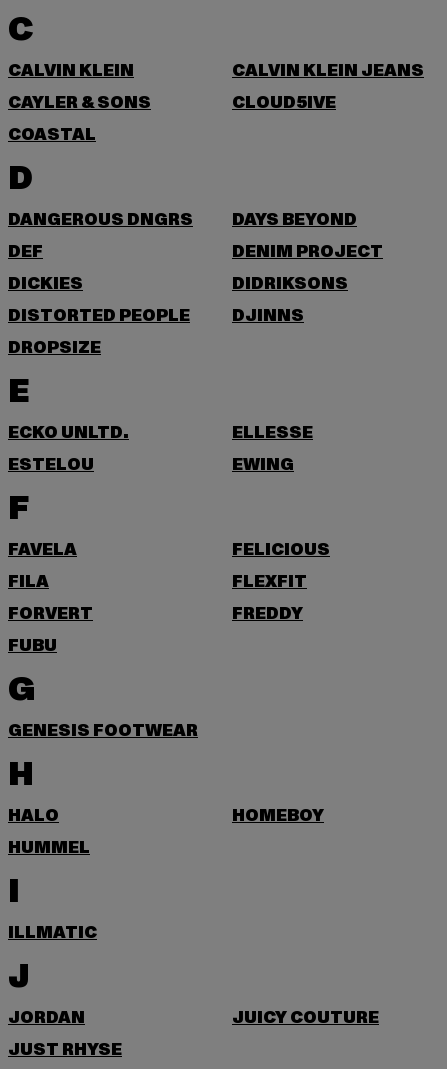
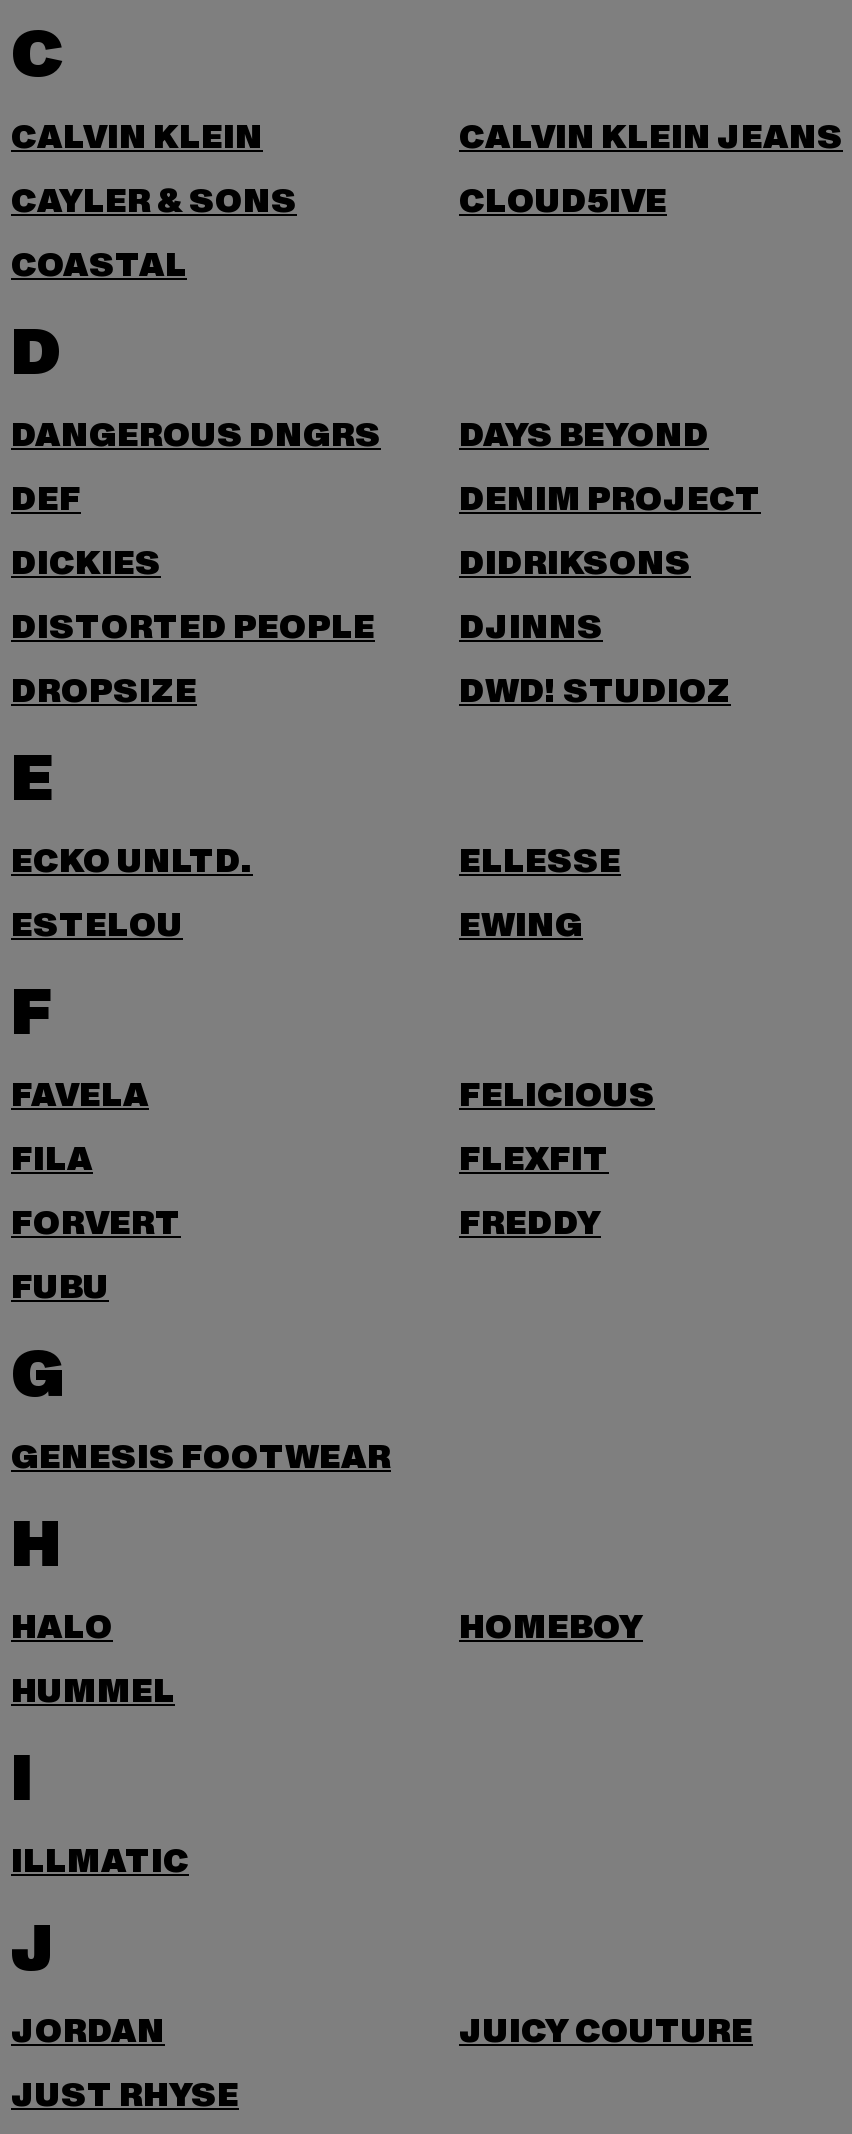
+ DWD! STUDIOZ
